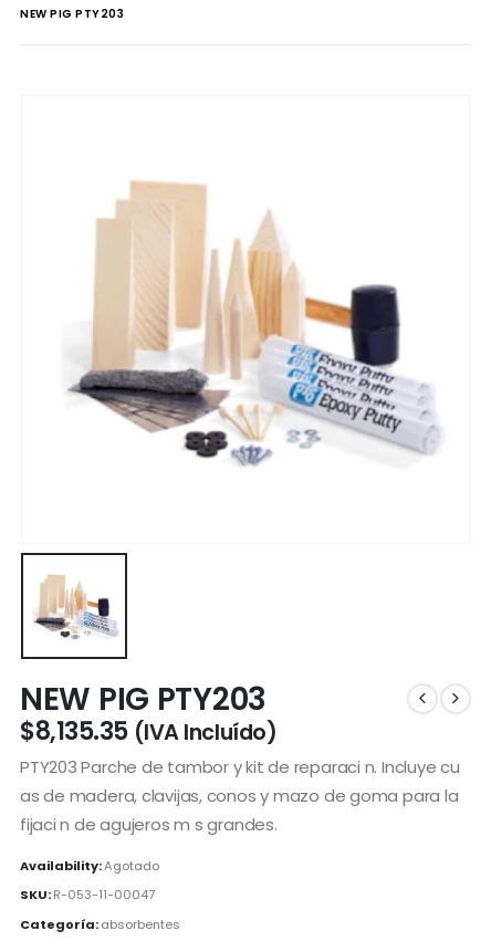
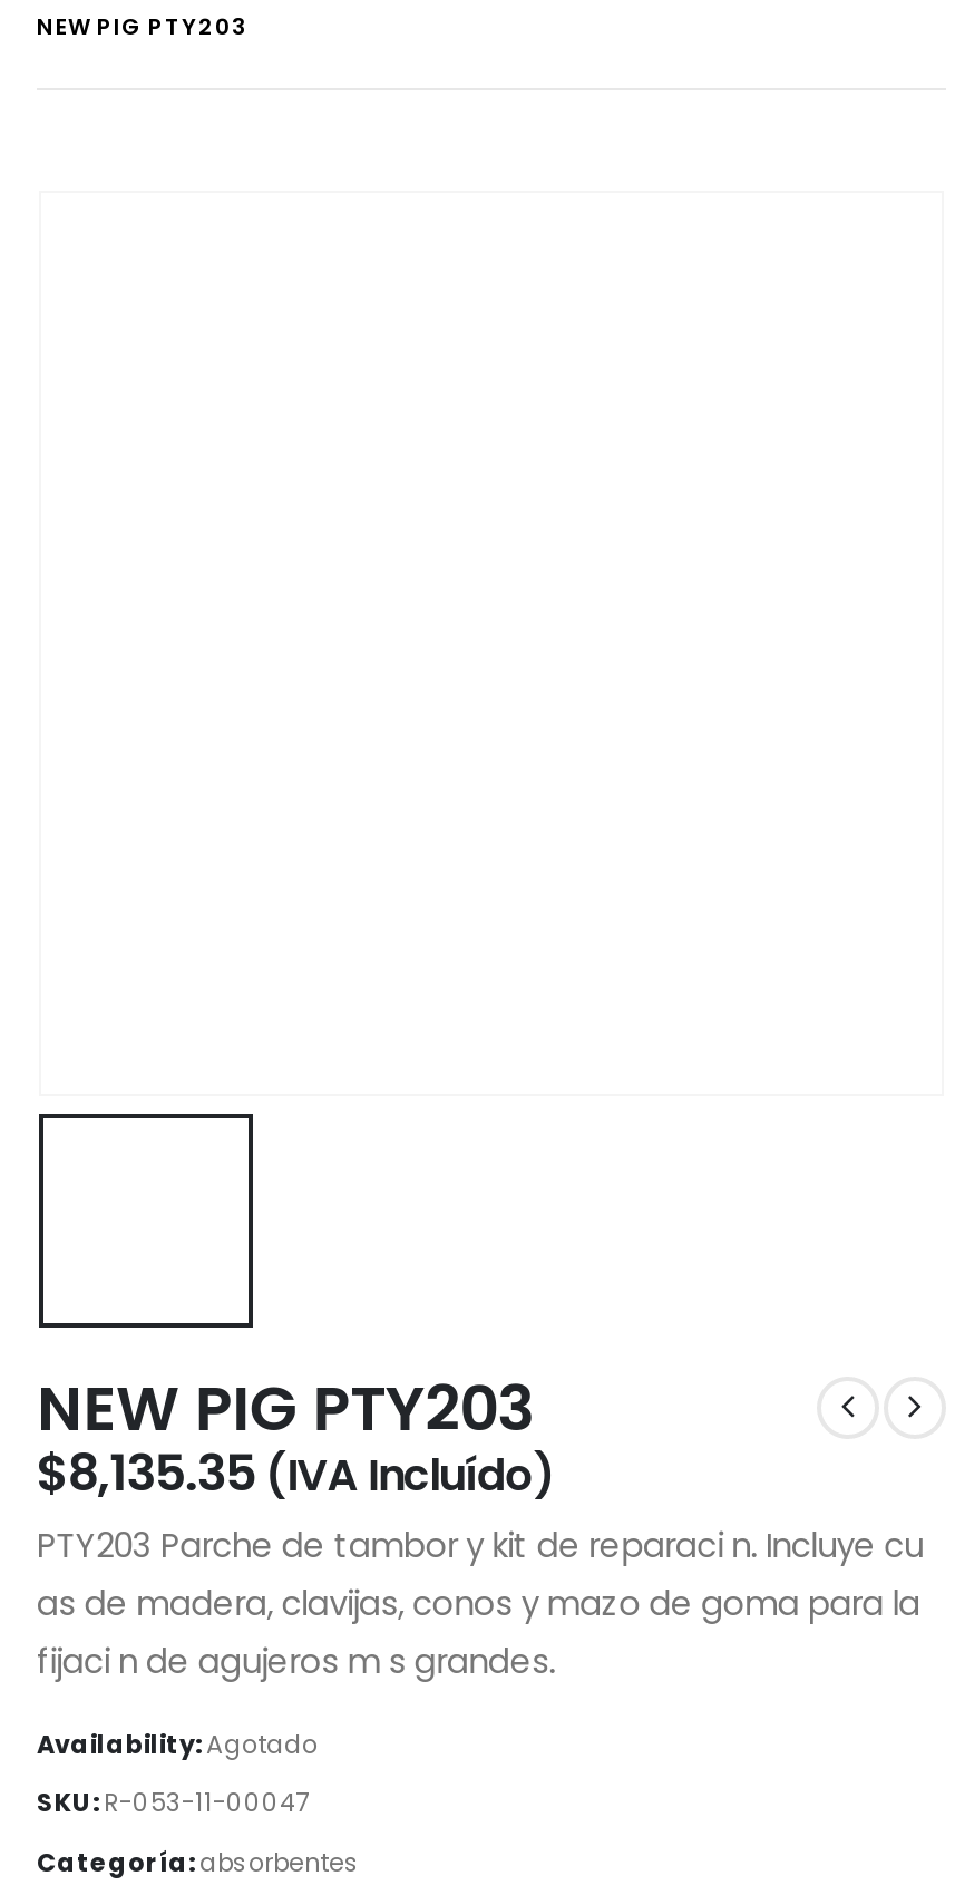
- [image]

- [image]
